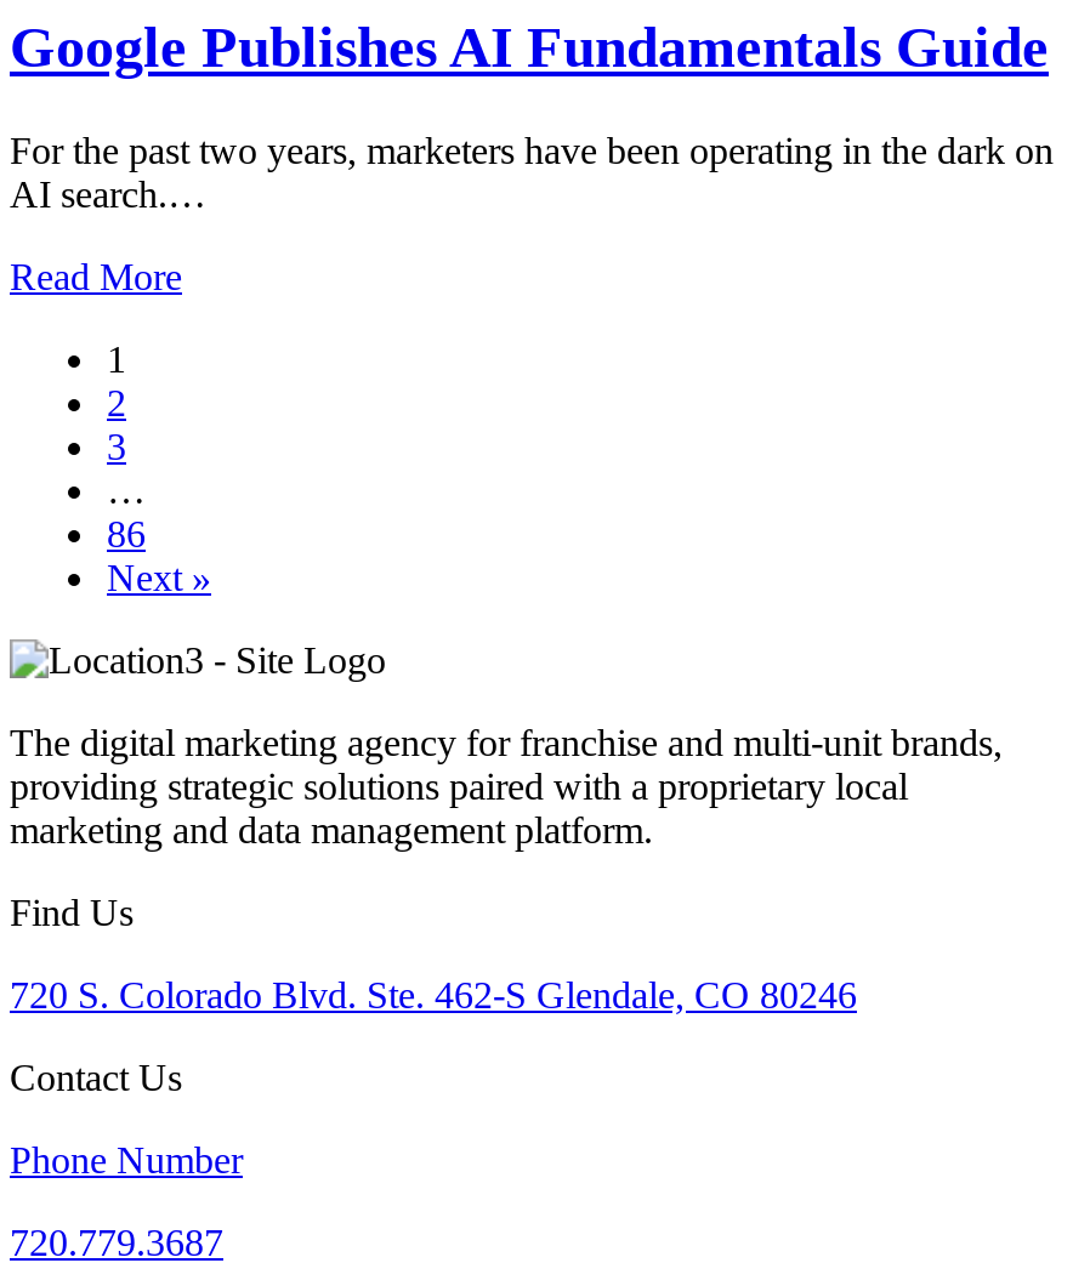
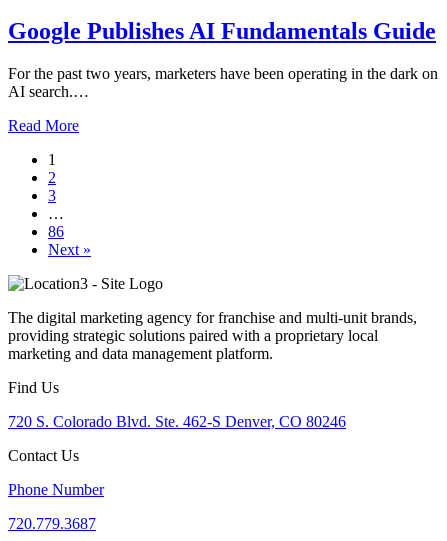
- 720 S. Colorado Blvd. Ste. 462-S Glendale, CO 80246
+ 720 S. Colorado Blvd. Ste. 462-S Denver, CO 80246
